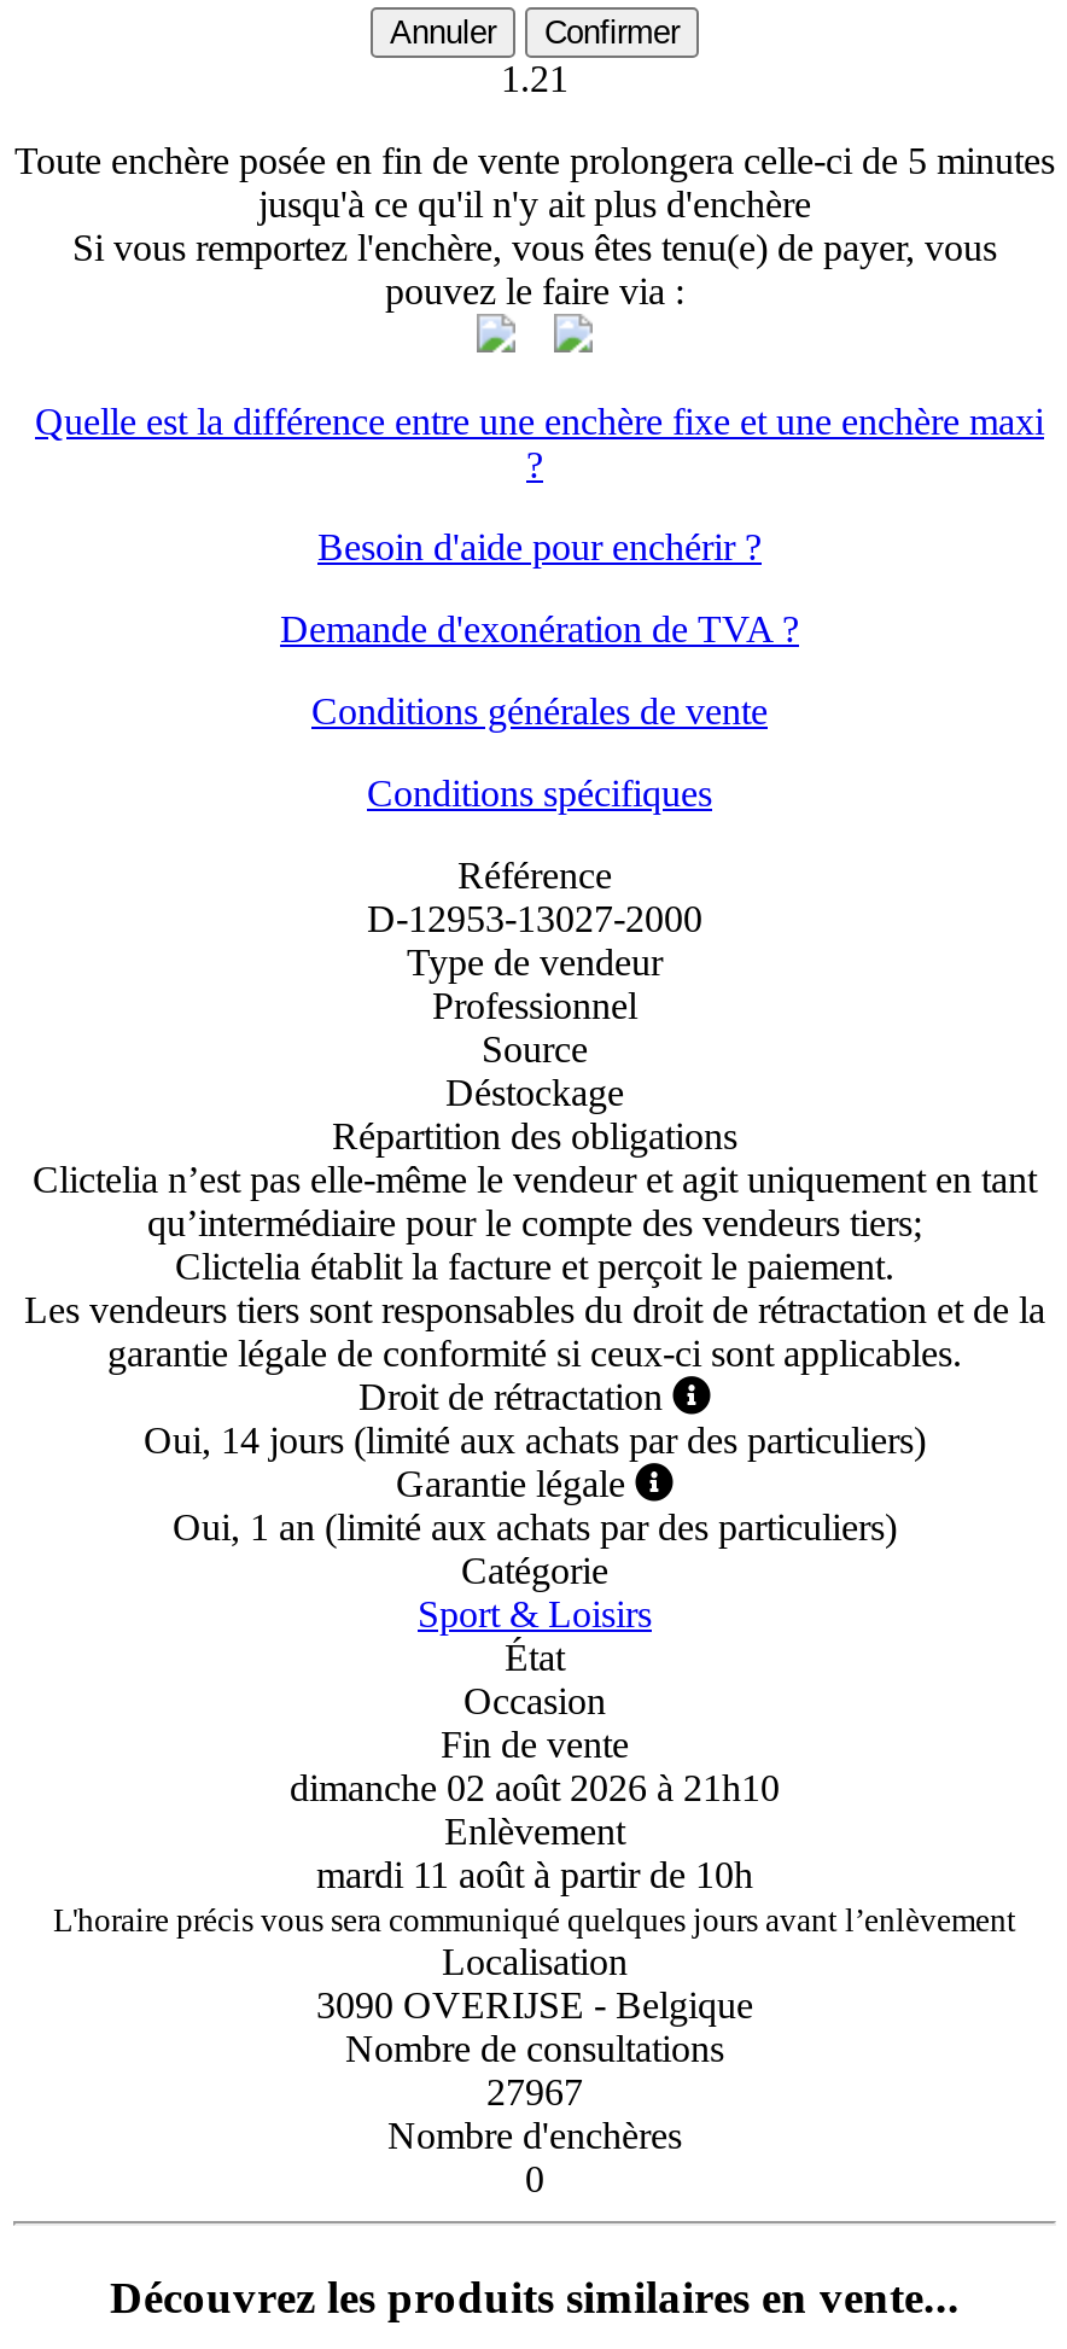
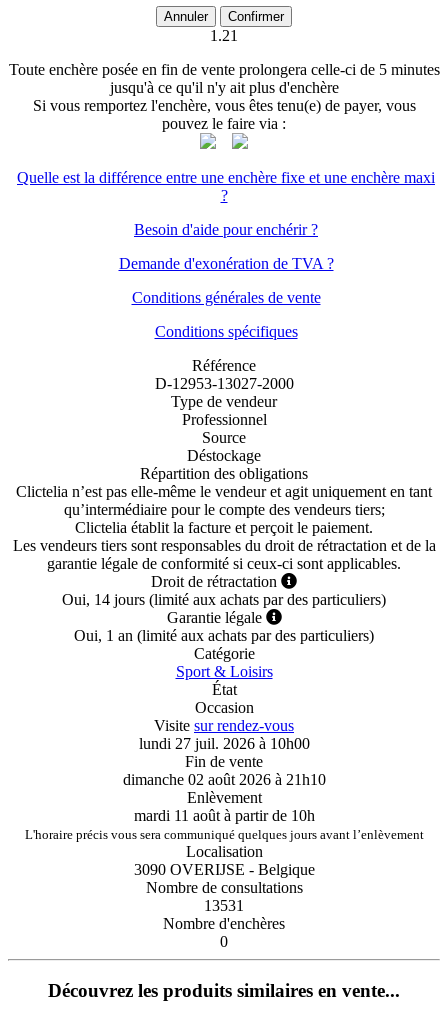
+ Visite sur rendez-vous
+ lundi 27 juil. 2026 à 10h00

- 27967
+ 13531
